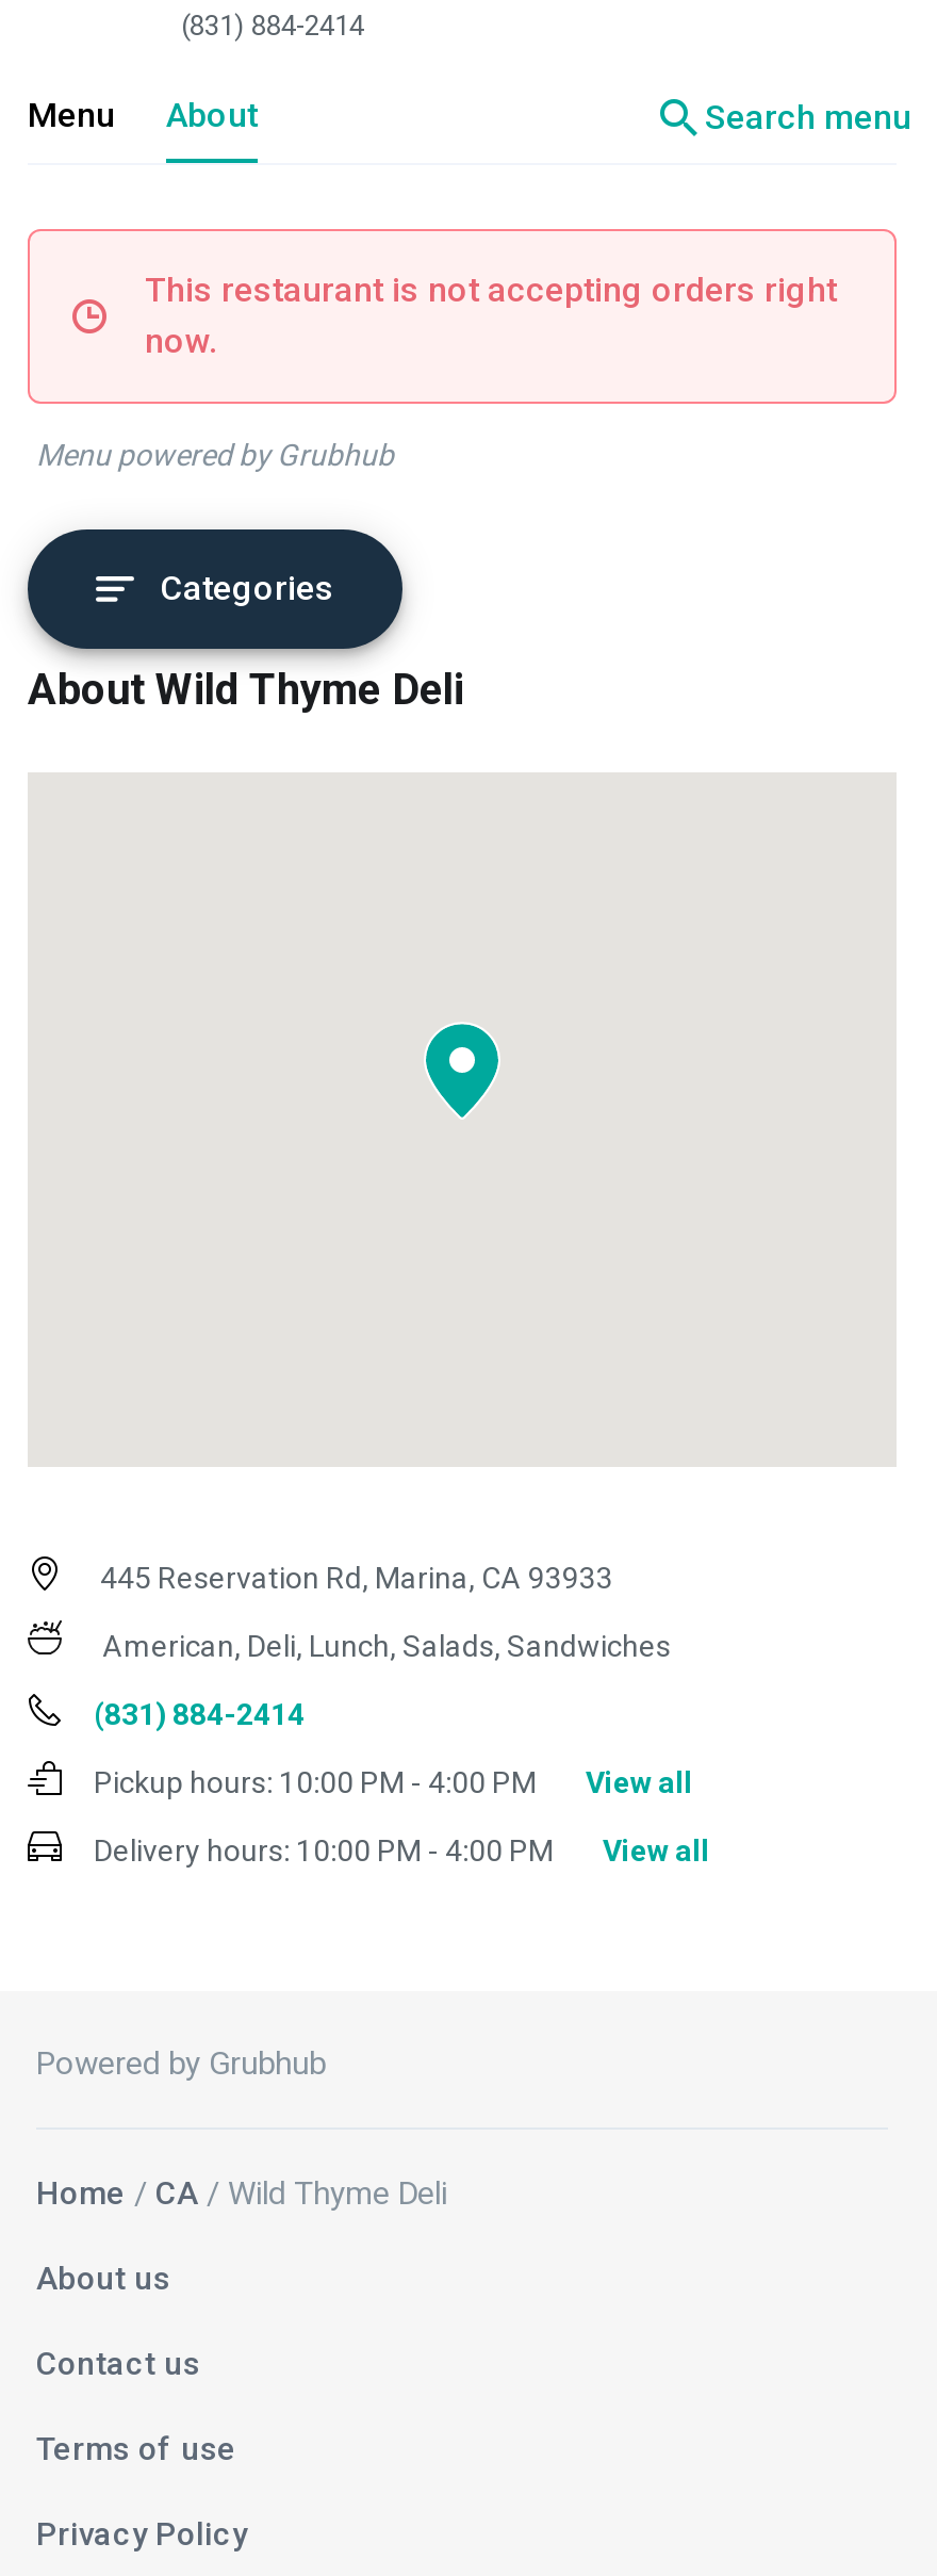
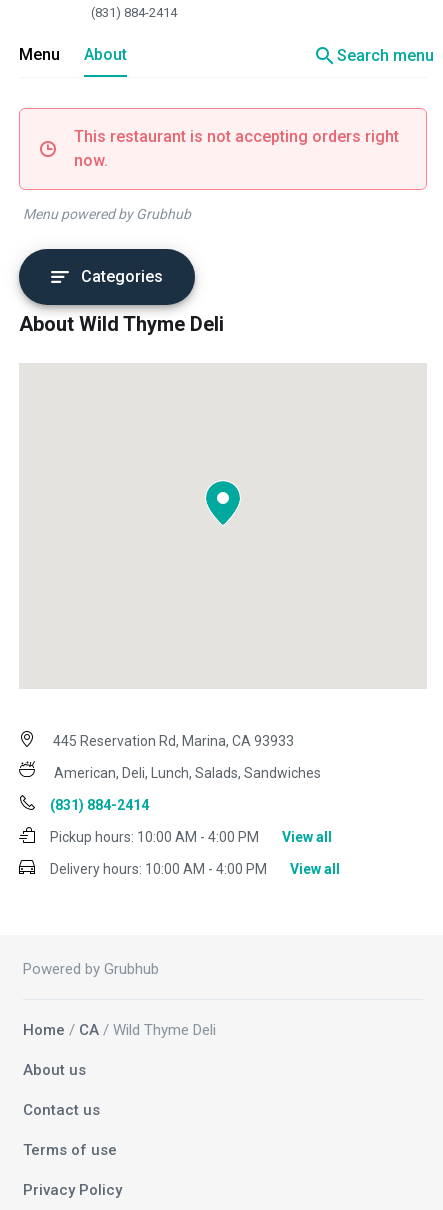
- Pickup hours: 10:00 PM - 4:00 PM
+ Pickup hours: 10:00 AM - 4:00 PM

- Delivery hours: 10:00 PM - 4:00 PM
+ Delivery hours: 10:00 AM - 4:00 PM
